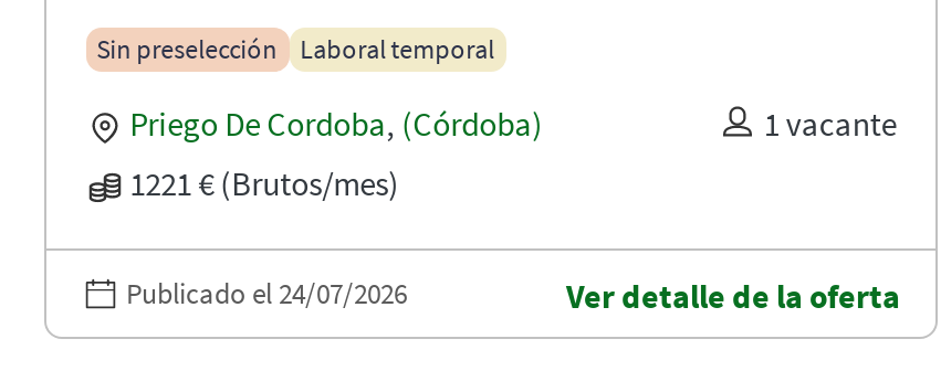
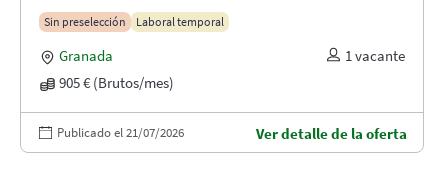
- Priego De Cordoba, (Córdoba)
+ Granada

- 1221 € (Brutos/mes)
+ 905 € (Brutos/mes)

- Publicado el 24/07/2026
+ Publicado el 21/07/2026
